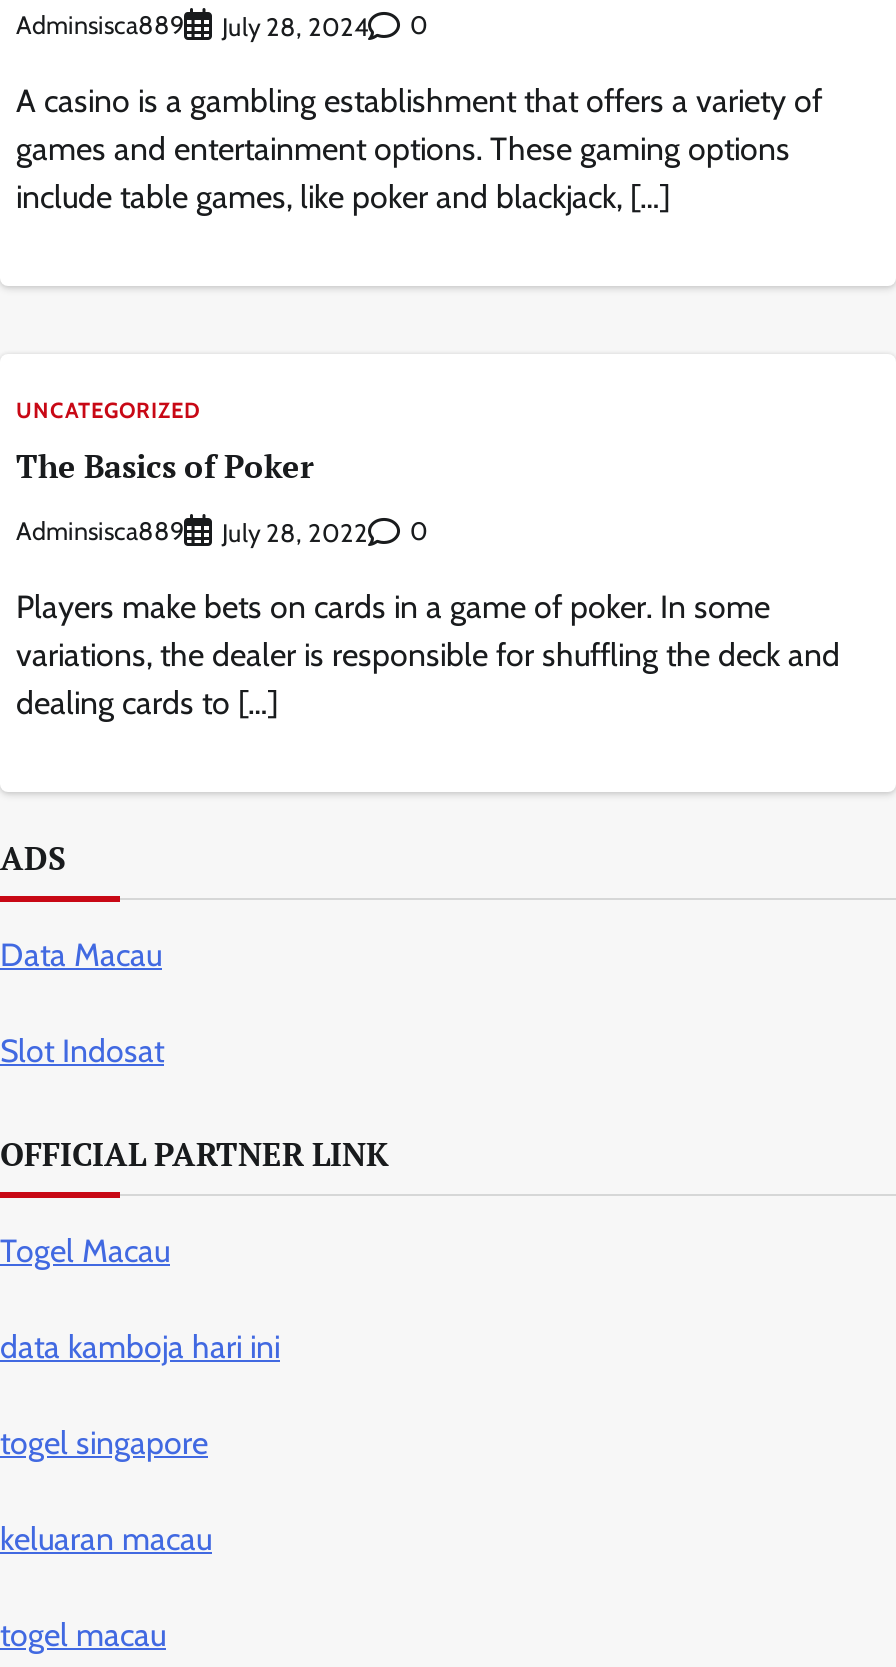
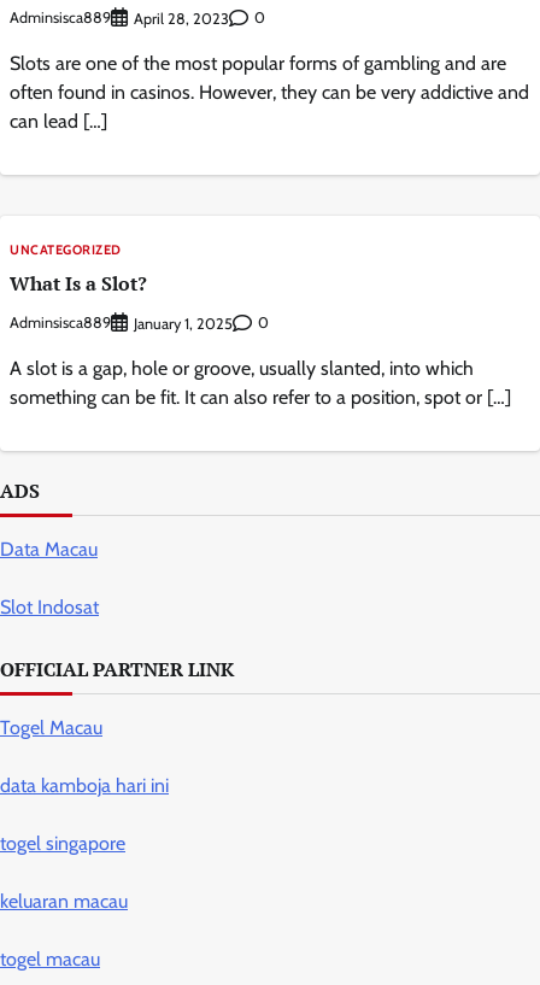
- July 28, 2024
+ April 28, 2023

- A casino is a gambling establishment that offers a variety of
- games and entertainment options. These gaming options
- include table games, like poker and blackjack, […]
+ Slots are one of the most popular forms of gambling and are
+ often found in casinos. However, they can be very addictive and
+ can lead […]

- The Basics of Poker
+ What Is a Slot?

- July 28, 2022
+ January 1, 2025

- Players make bets on cards in a game of poker. In some
- variations, the dealer is responsible for shuffling the deck and
- dealing cards to […]
+ A slot is a gap, hole or groove, usually slanted, into which
+ something can be fit. It can also refer to a position, spot or […]
